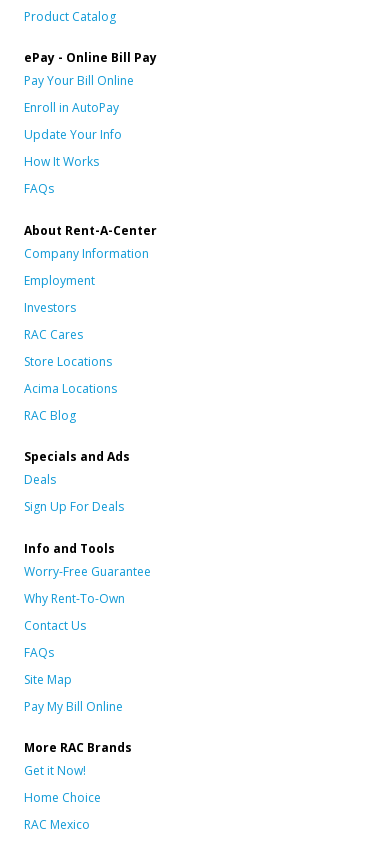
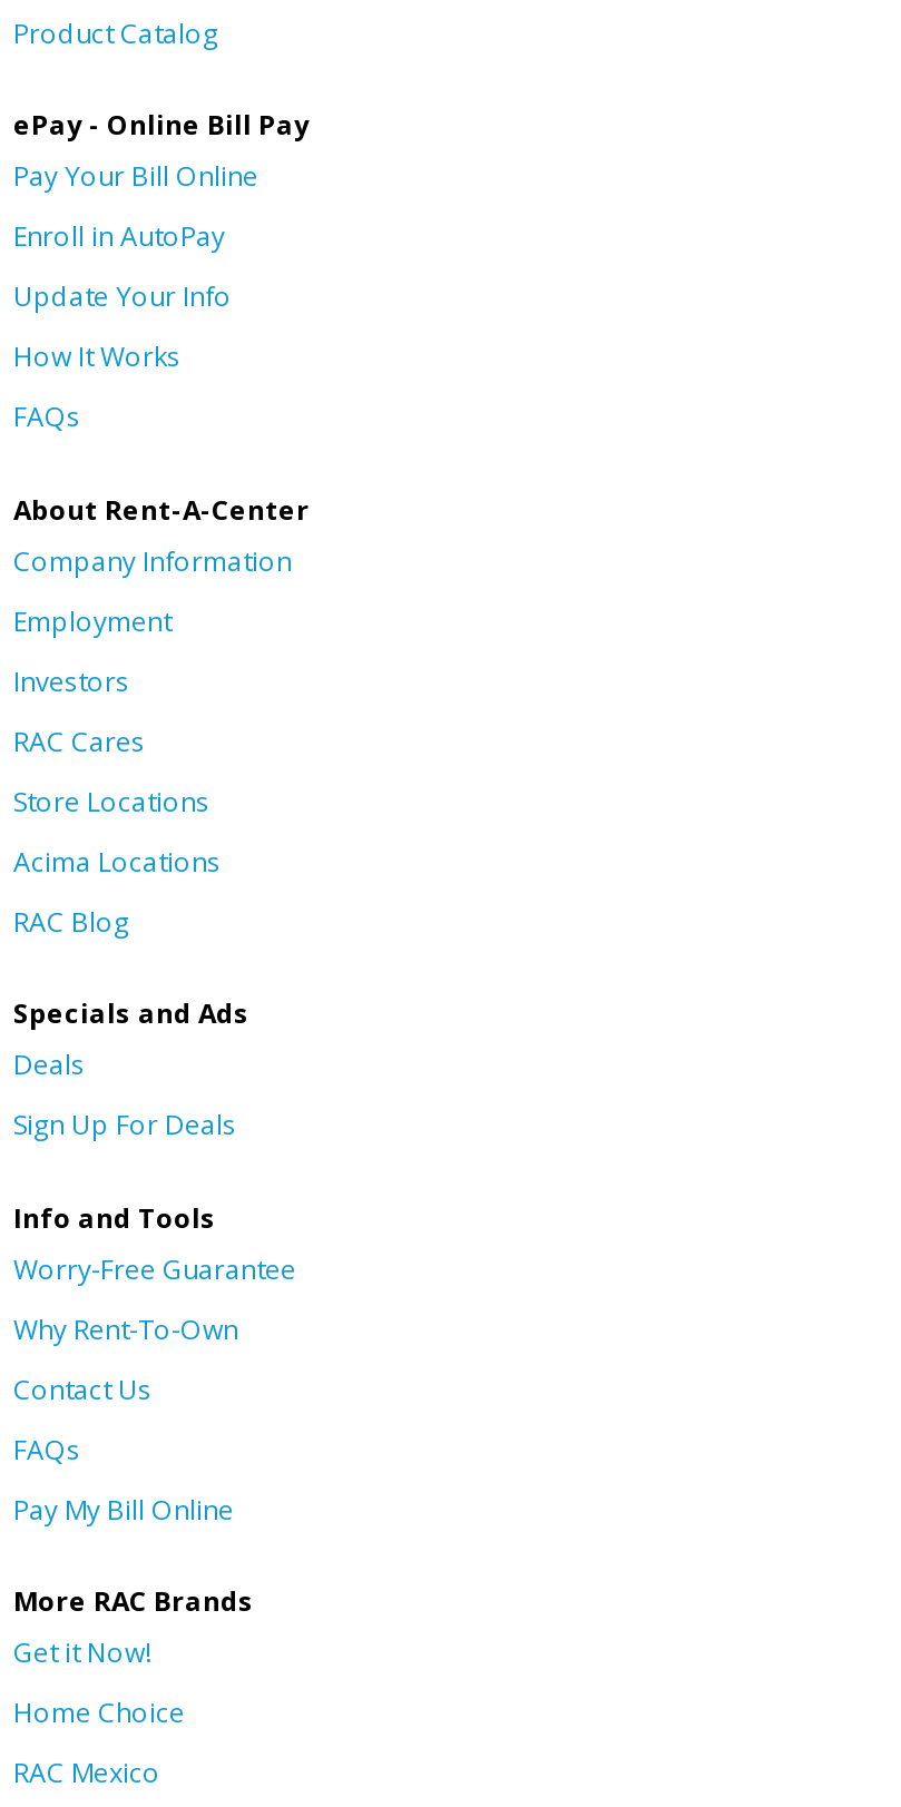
- Site Map
